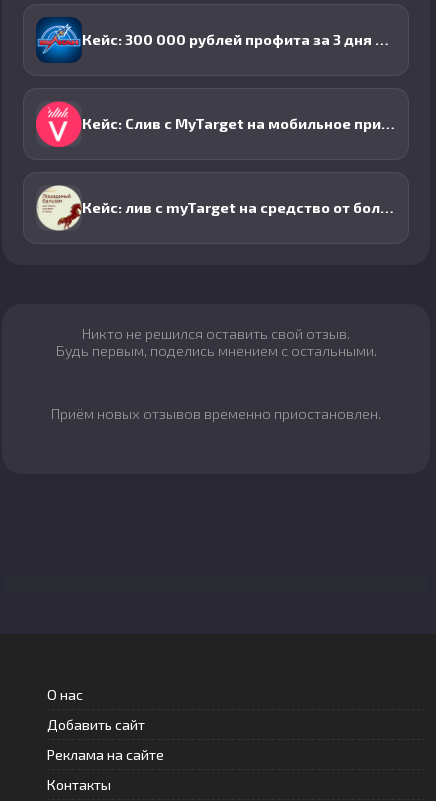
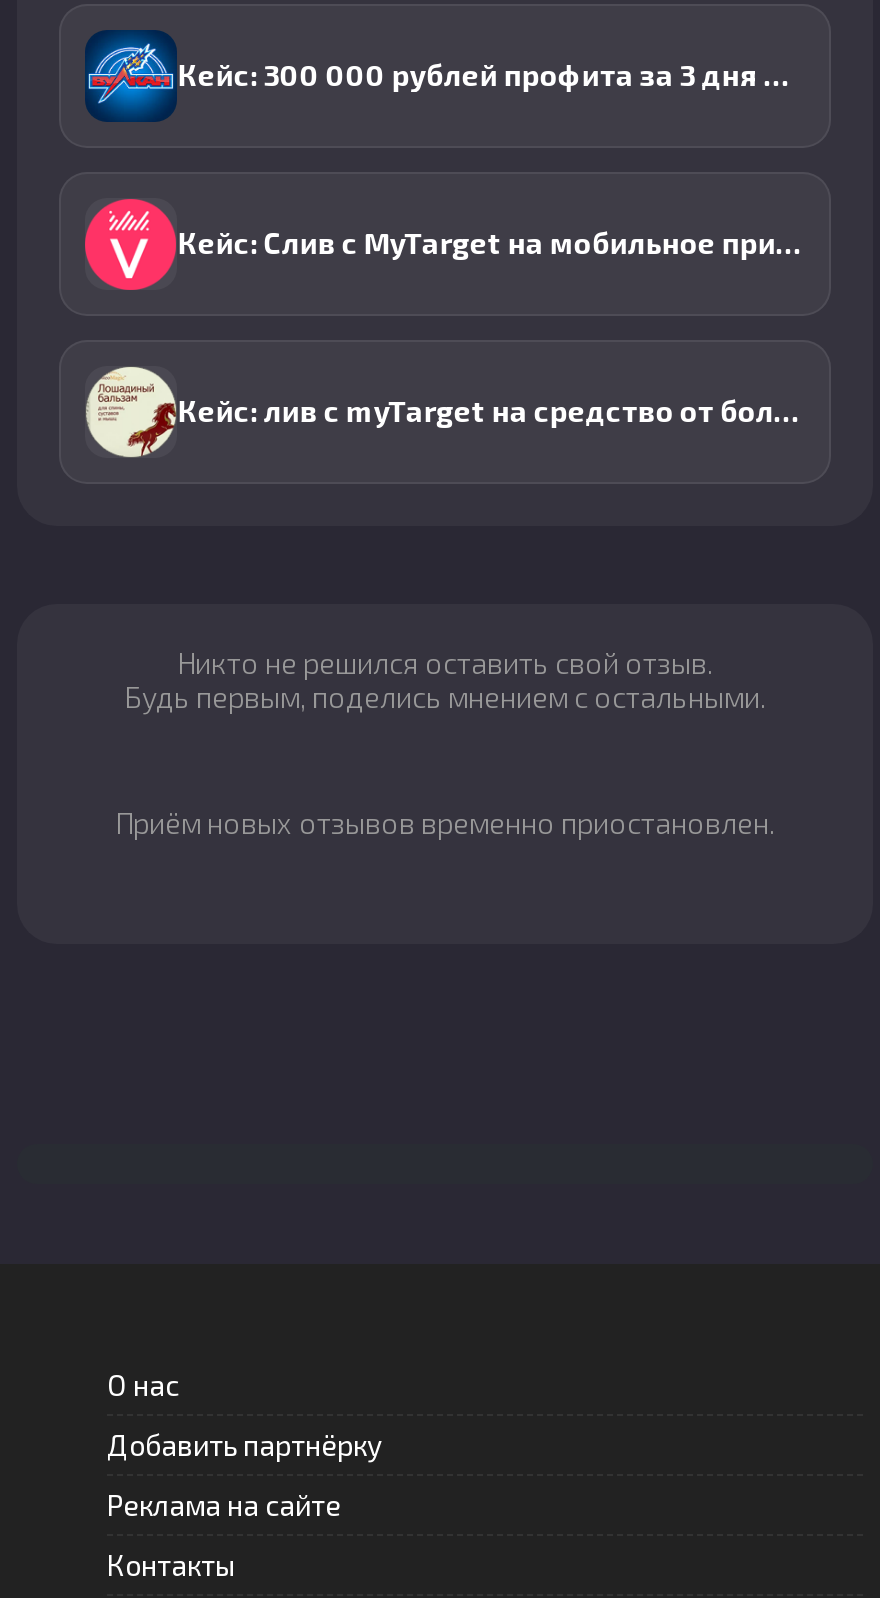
- Добавить сайт
+ Добавить партнёрку
